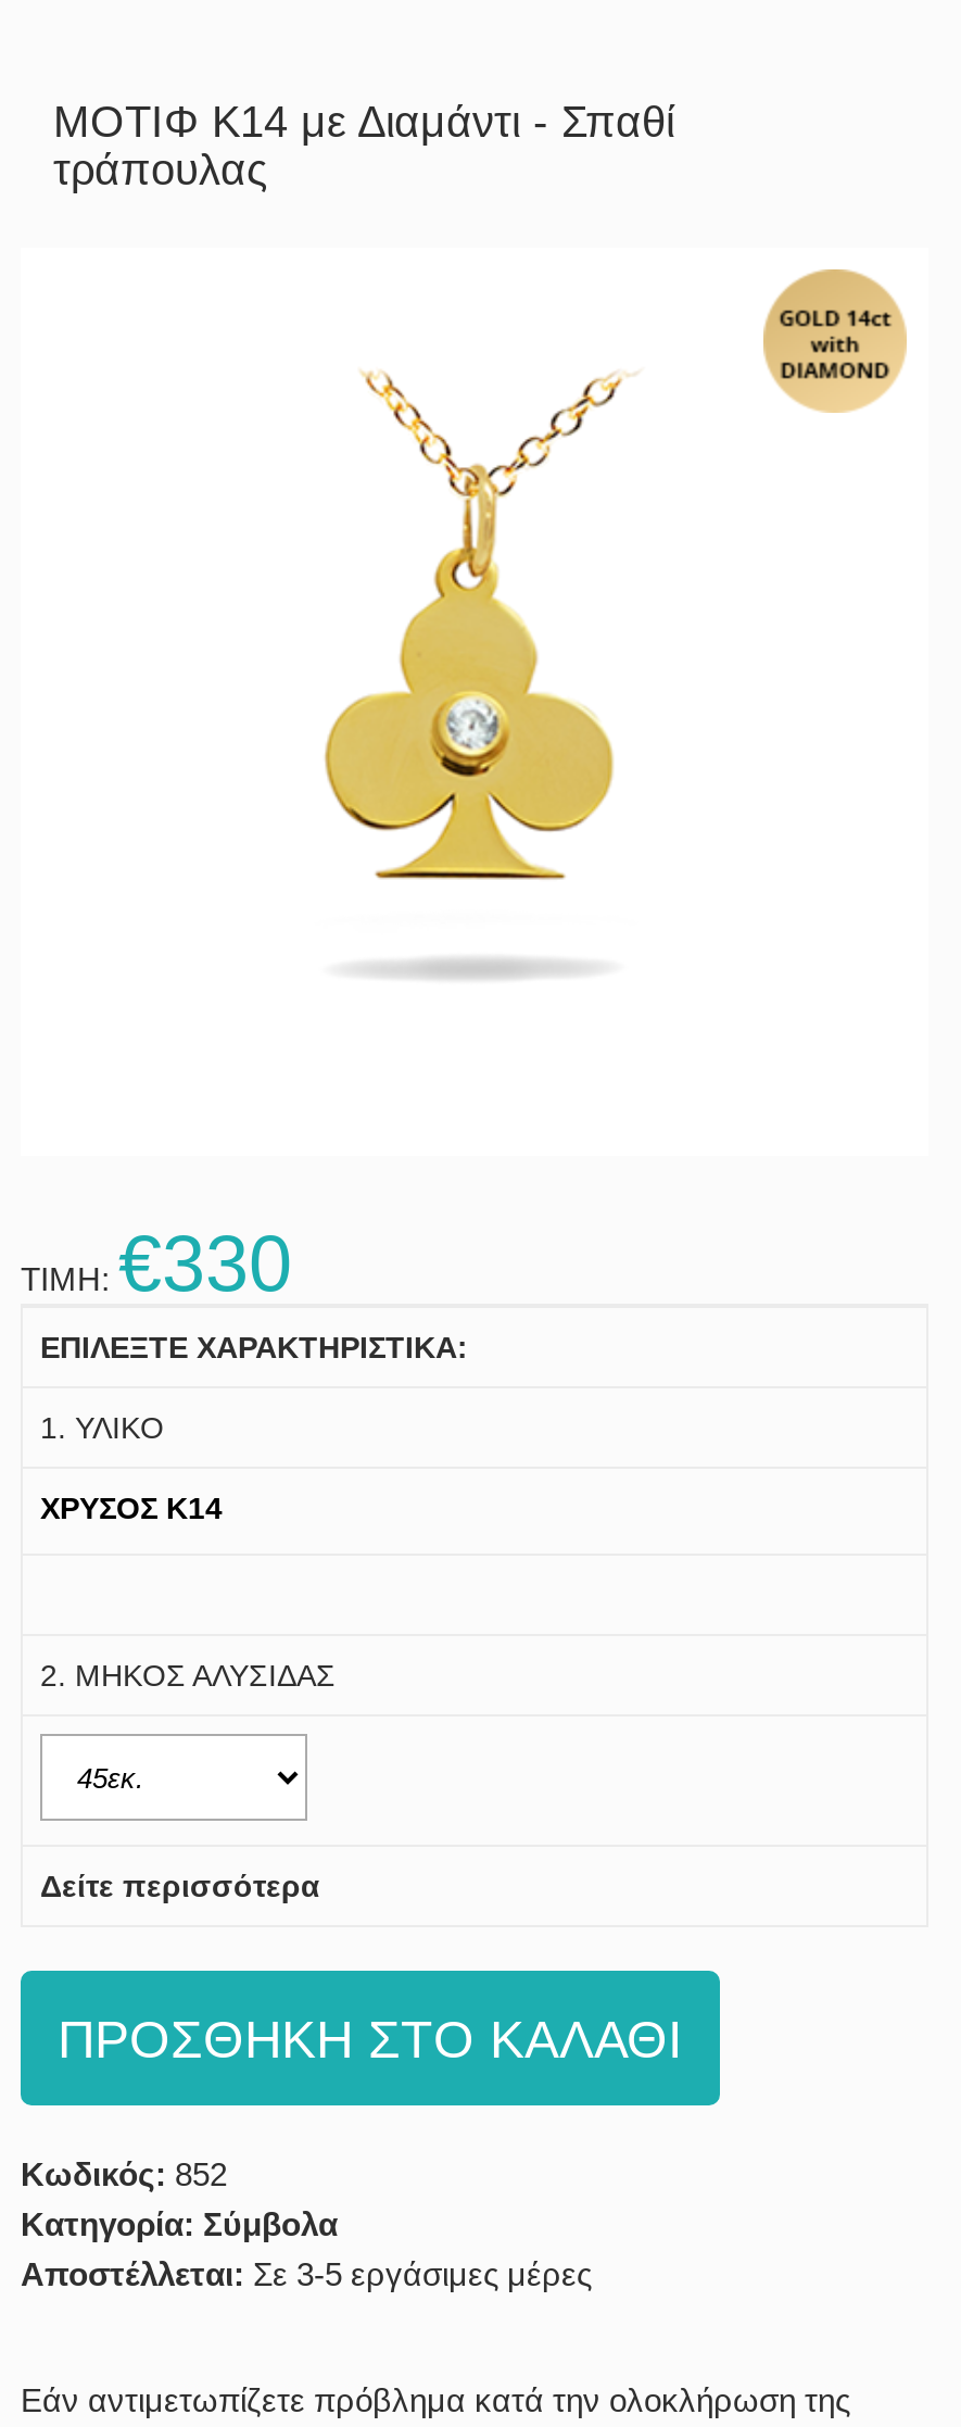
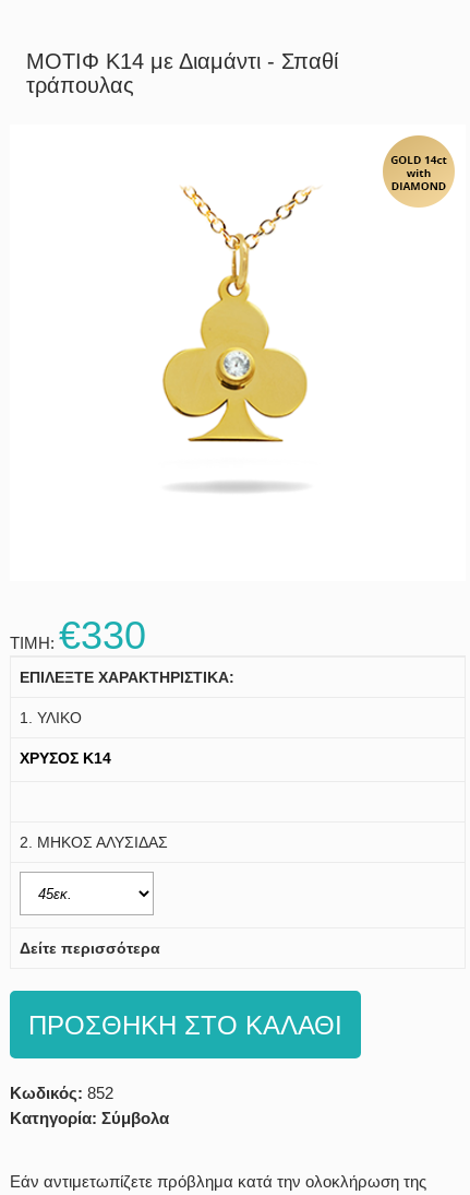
- Αποστέλλεται: Σε 3-5 εργάσιμες μέρες
